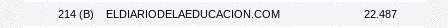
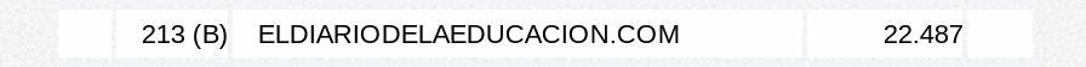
- 214 (B) ELDIARIODELAEDUCACION.COM
+ 213 (B) ELDIARIODELAEDUCACION.COM
